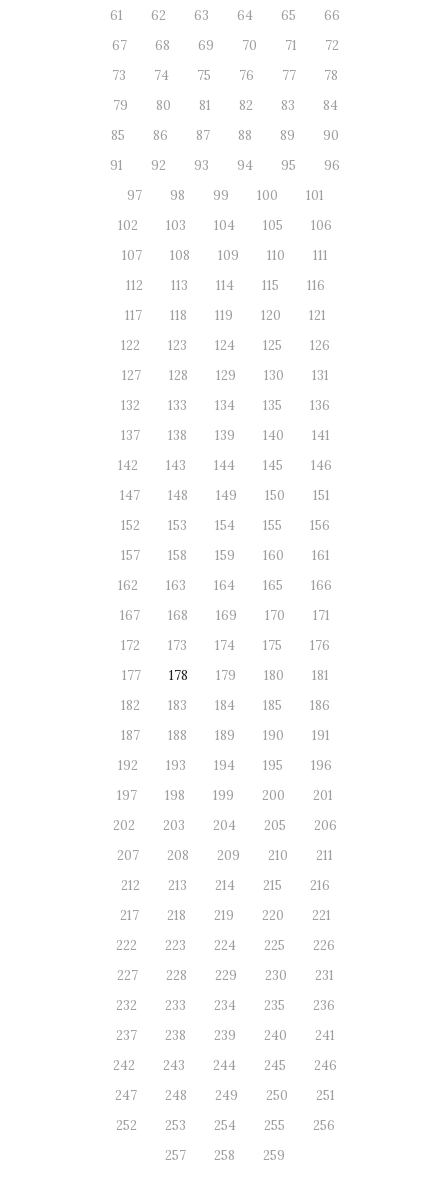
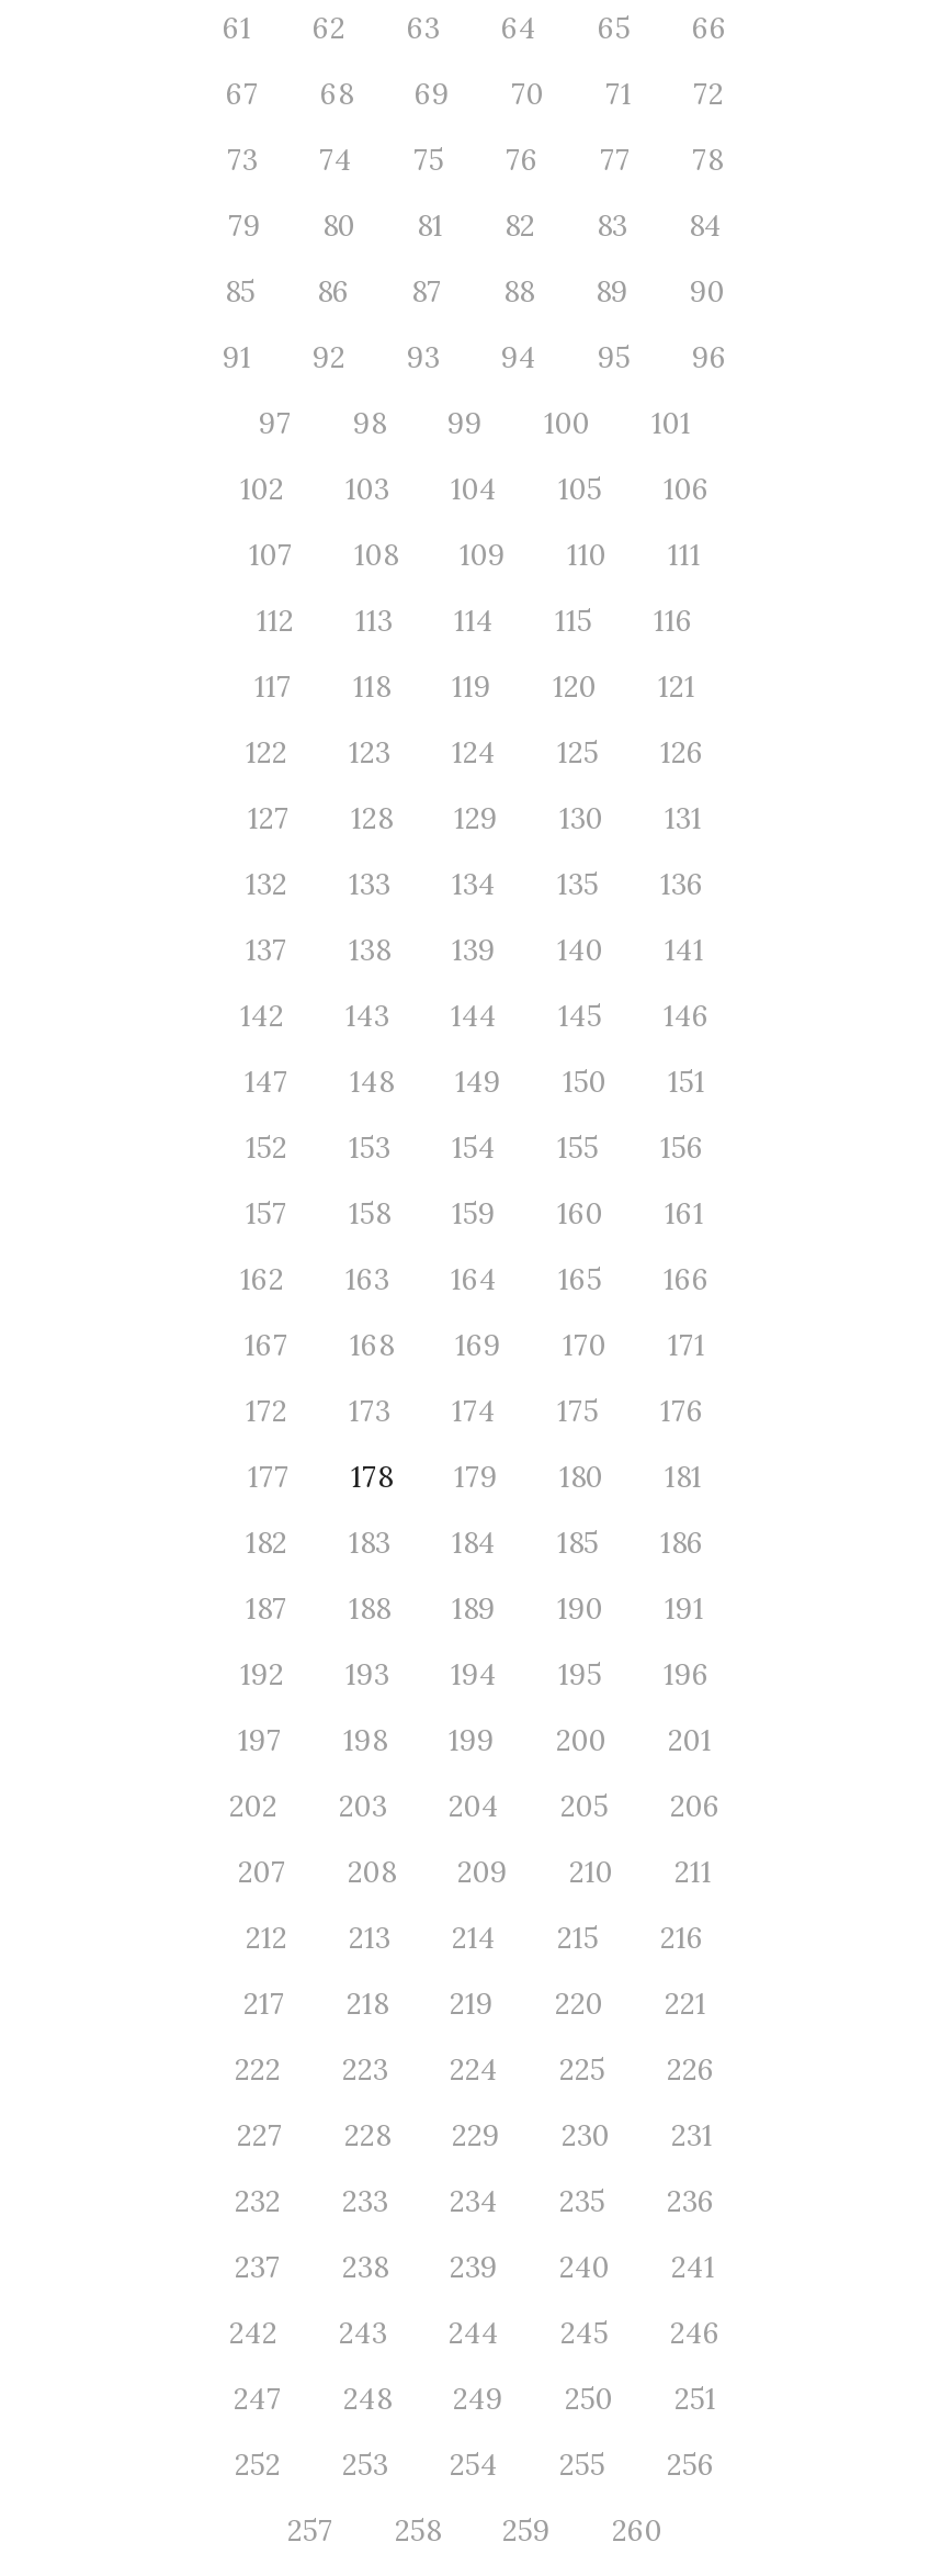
+ 260
